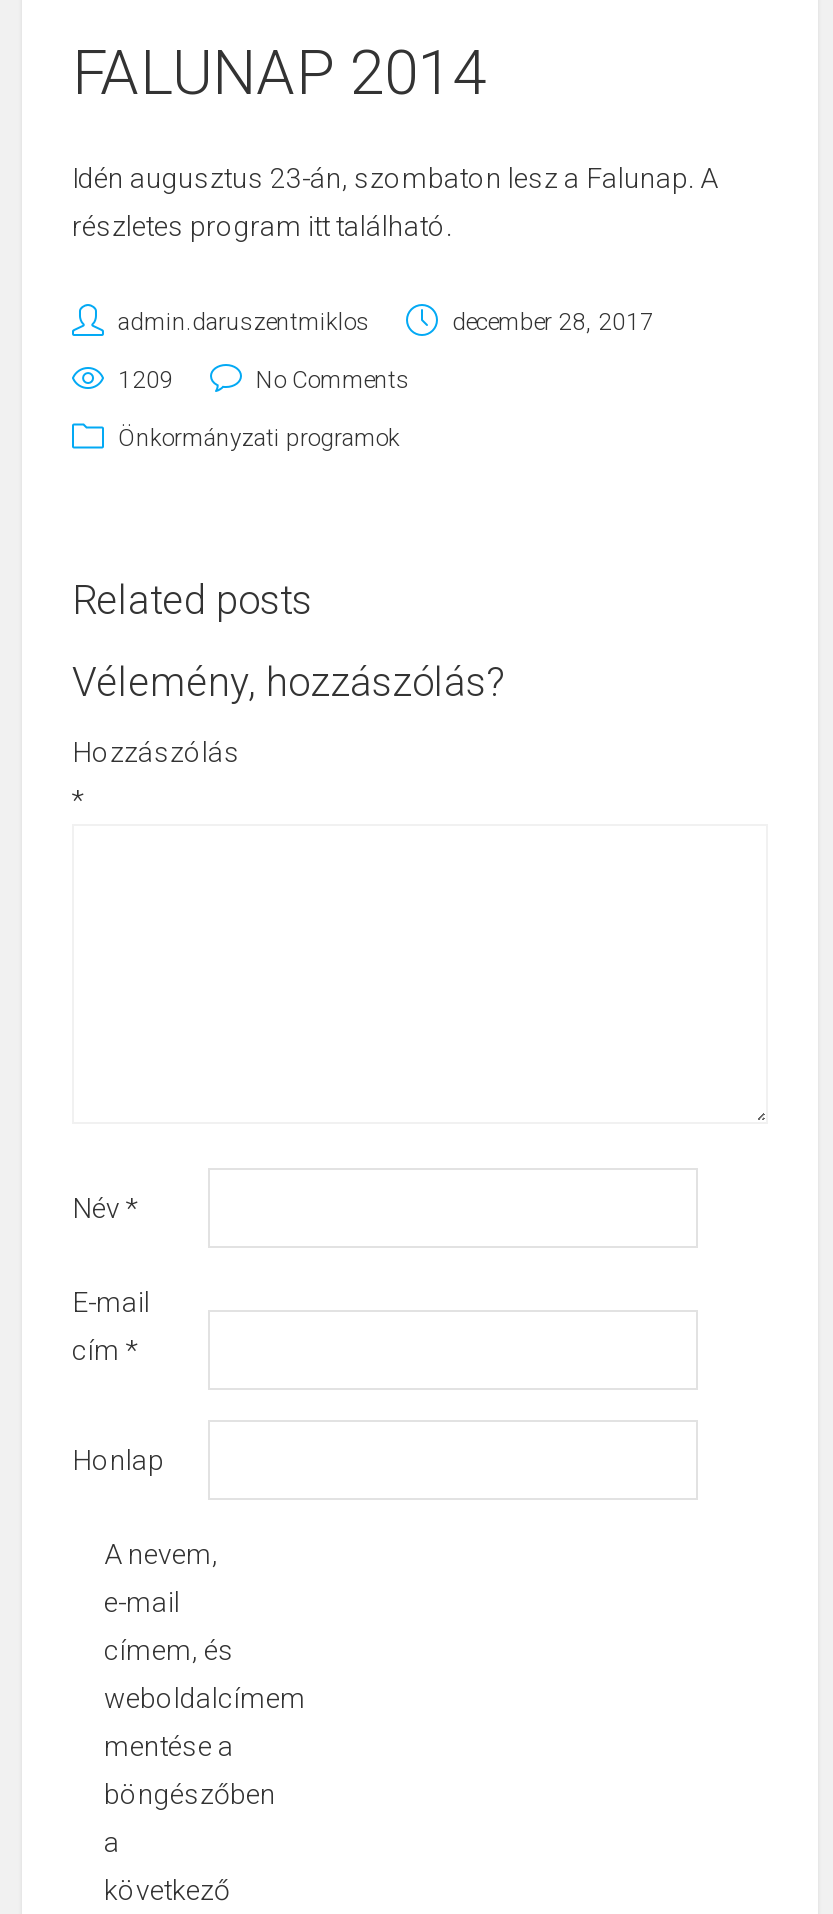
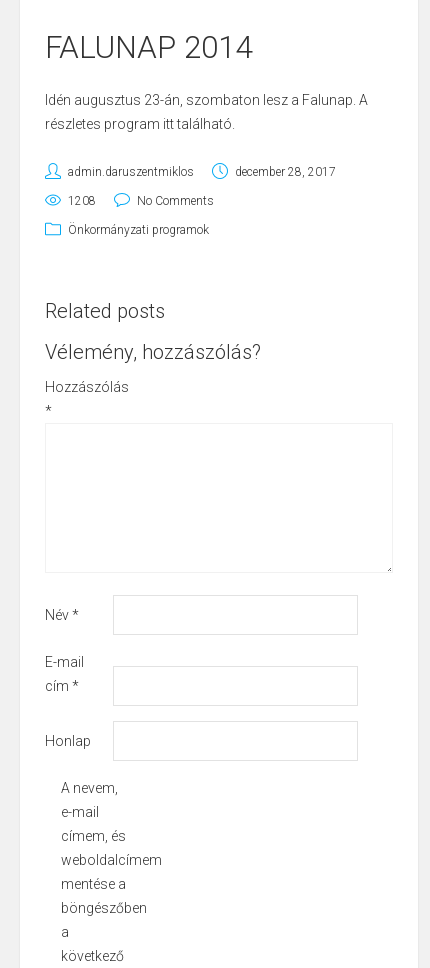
- 1209
+ 1208
